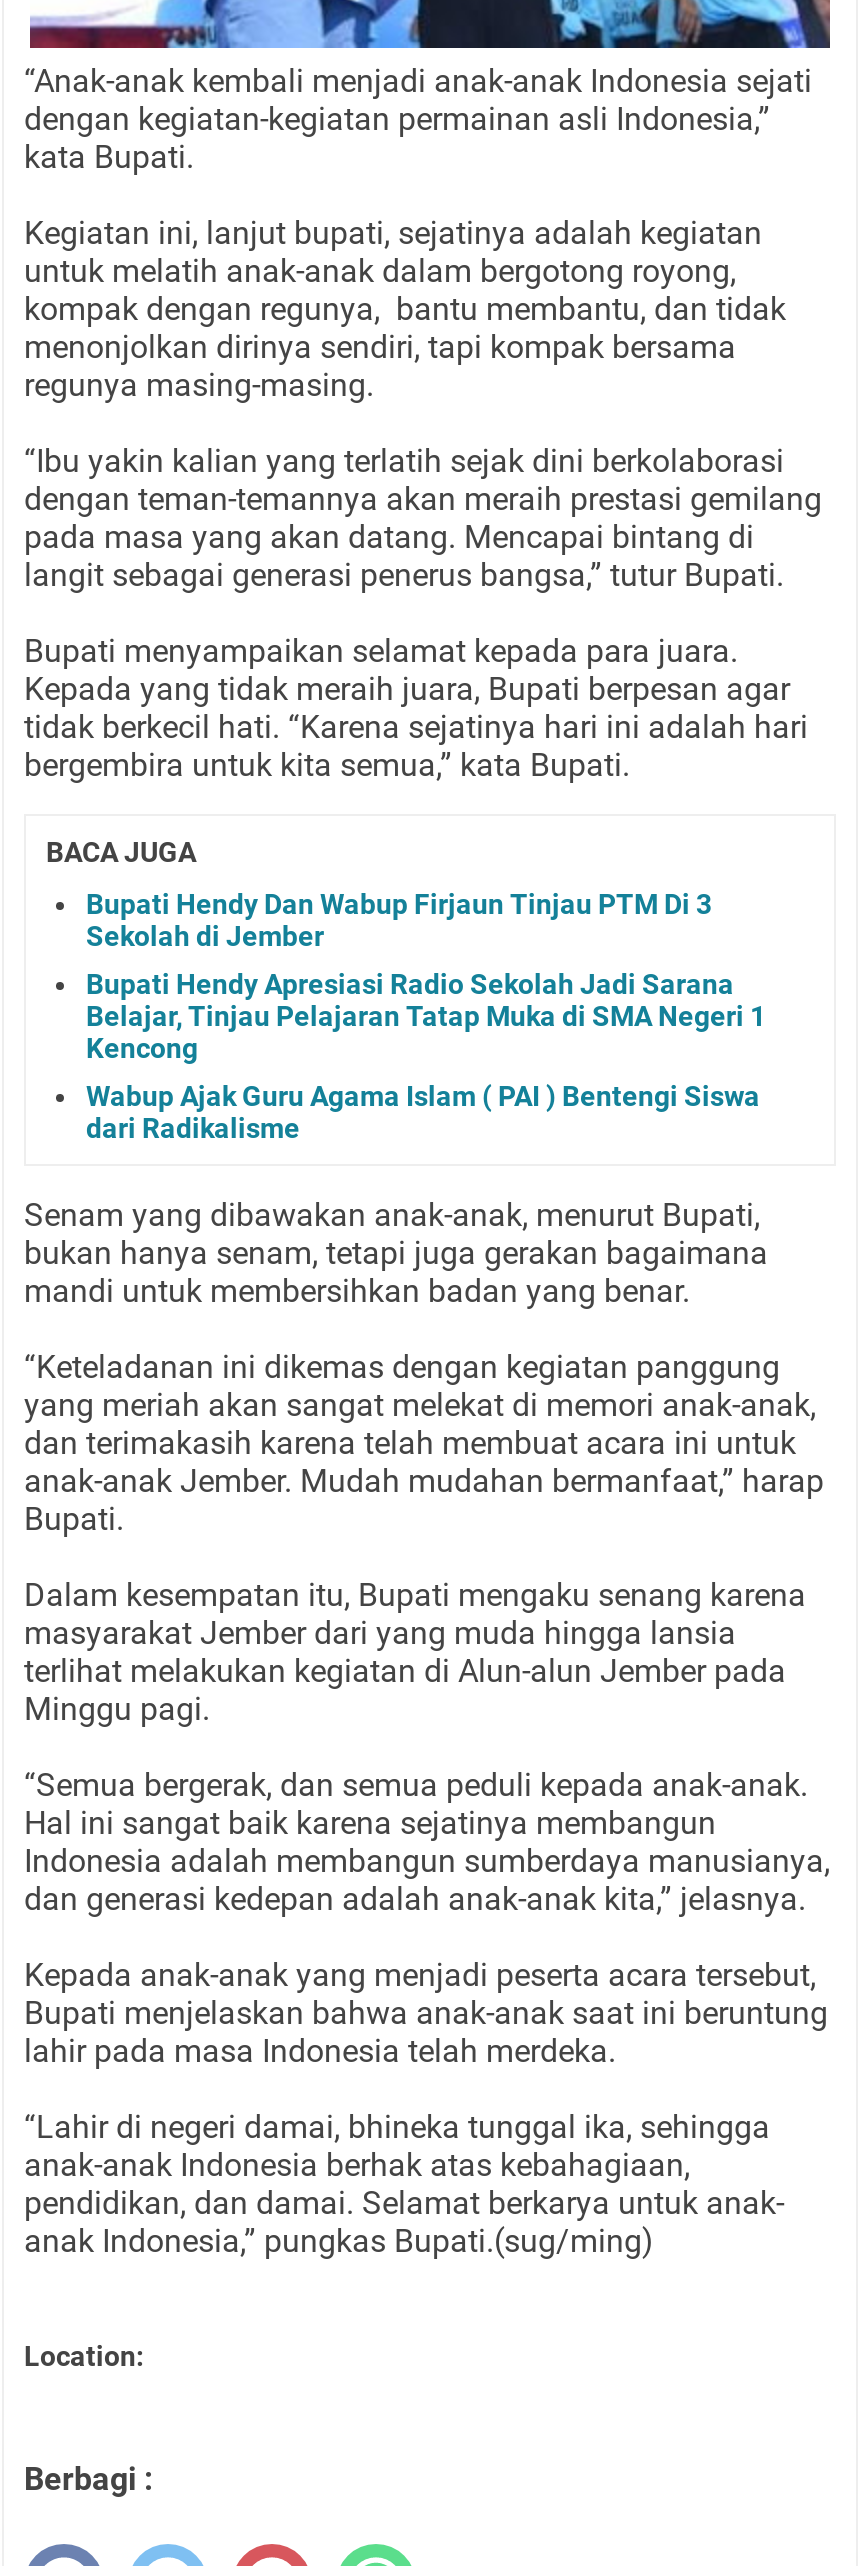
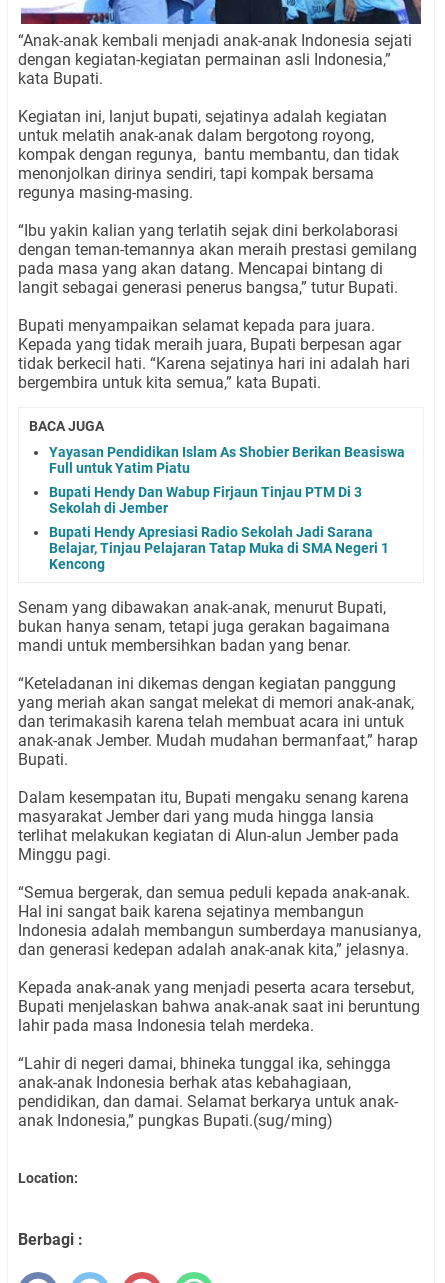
+ Yayasan Pendidikan Islam As Shobier Berikan Beasiswa
+ Full untuk Yatim Piatu

moved down: Bupati Hendy Dan Wabup Firjaun Tinjau PTM Di 3 | Sekolah di Jember | Bupati Hendy Apresiasi Radio Sekolah Jadi Sarana | Belajar, Tinjau Pelajaran Tatap Muka di SMA Negeri 1 | Kencong

- Wabup Ajak Guru Agama Islam ( PAI ) Bentengi Siswa
- dari Radikalisme
